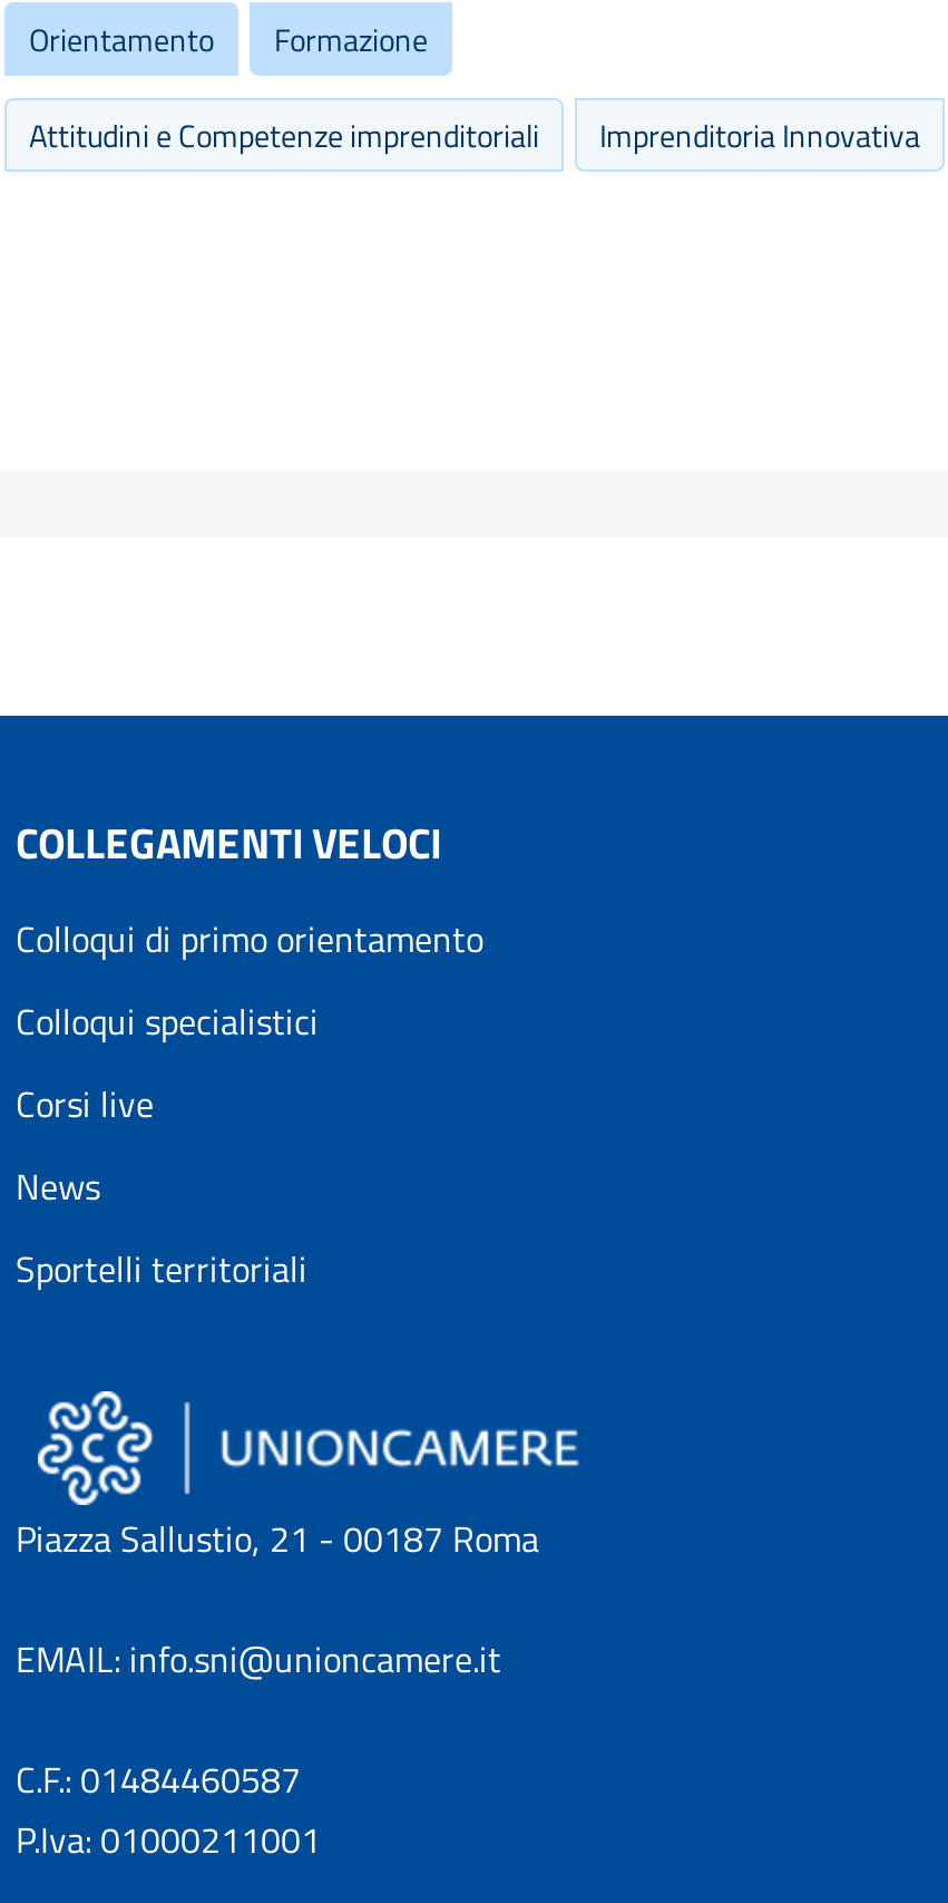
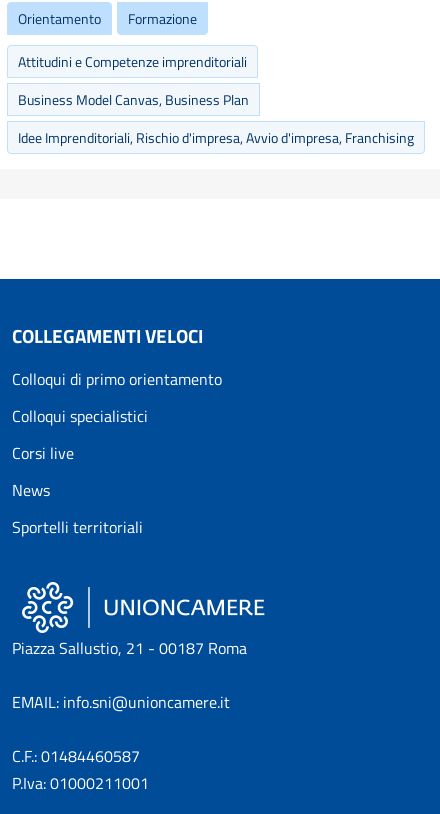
- Imprenditoria Innovativa
+ Business Model Canvas, Business Plan
+ Idee Imprenditoriali, Rischio d'impresa, Avvio d'impresa, Franchising
